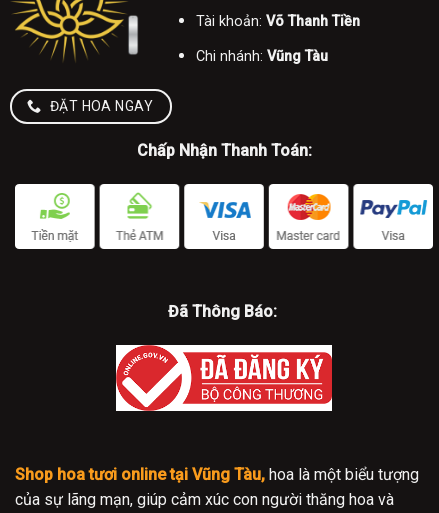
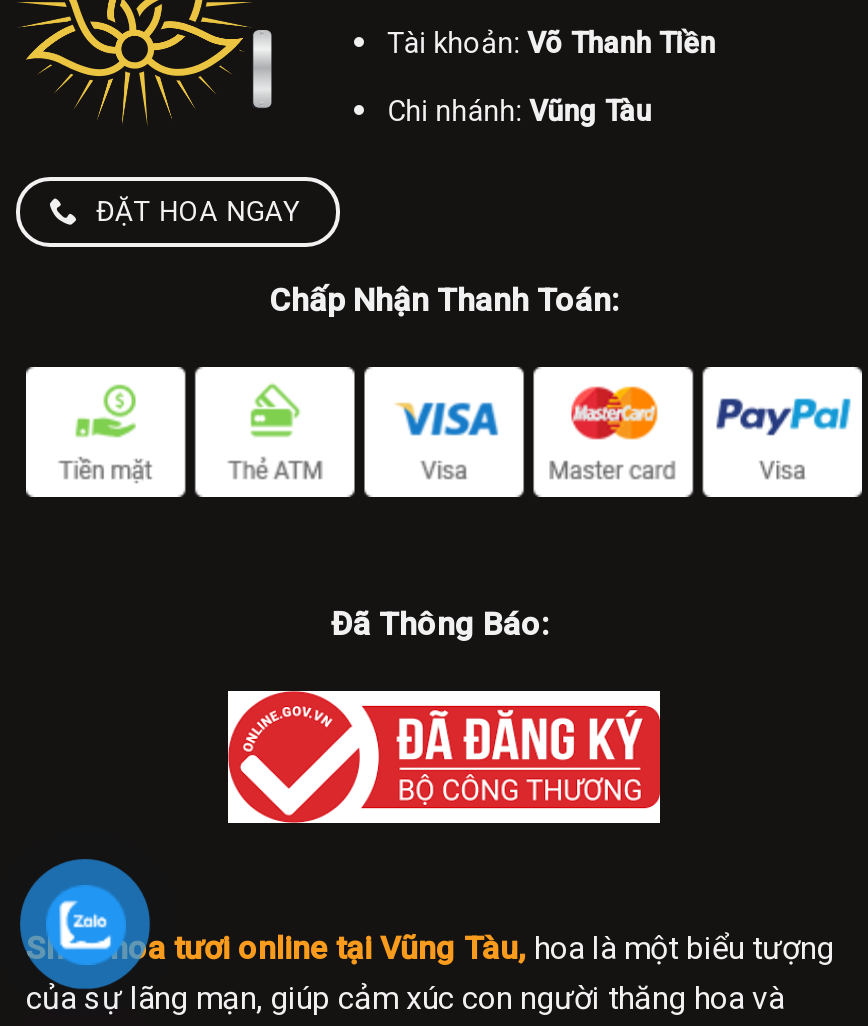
+ [image]
